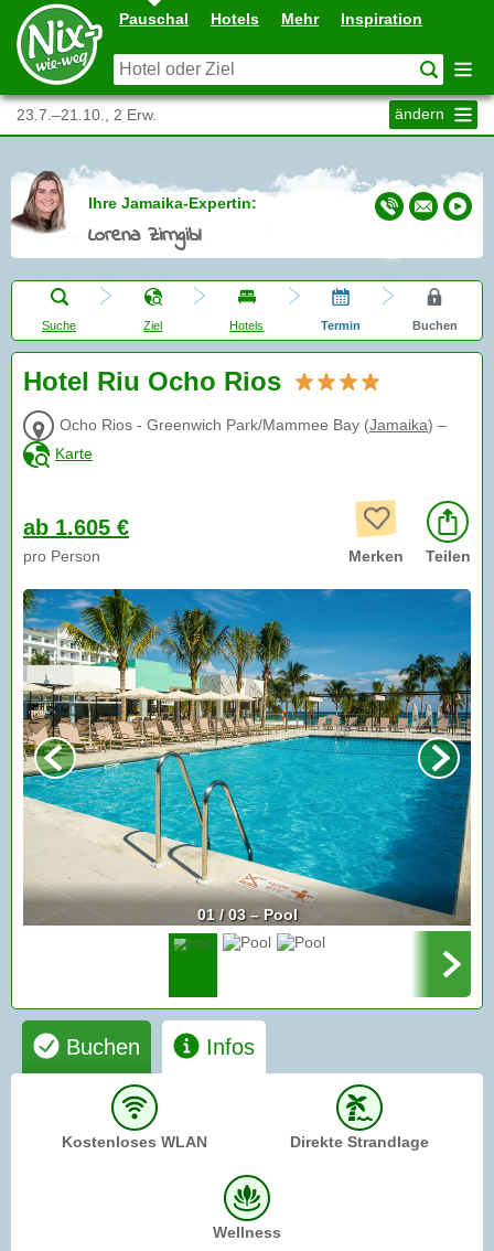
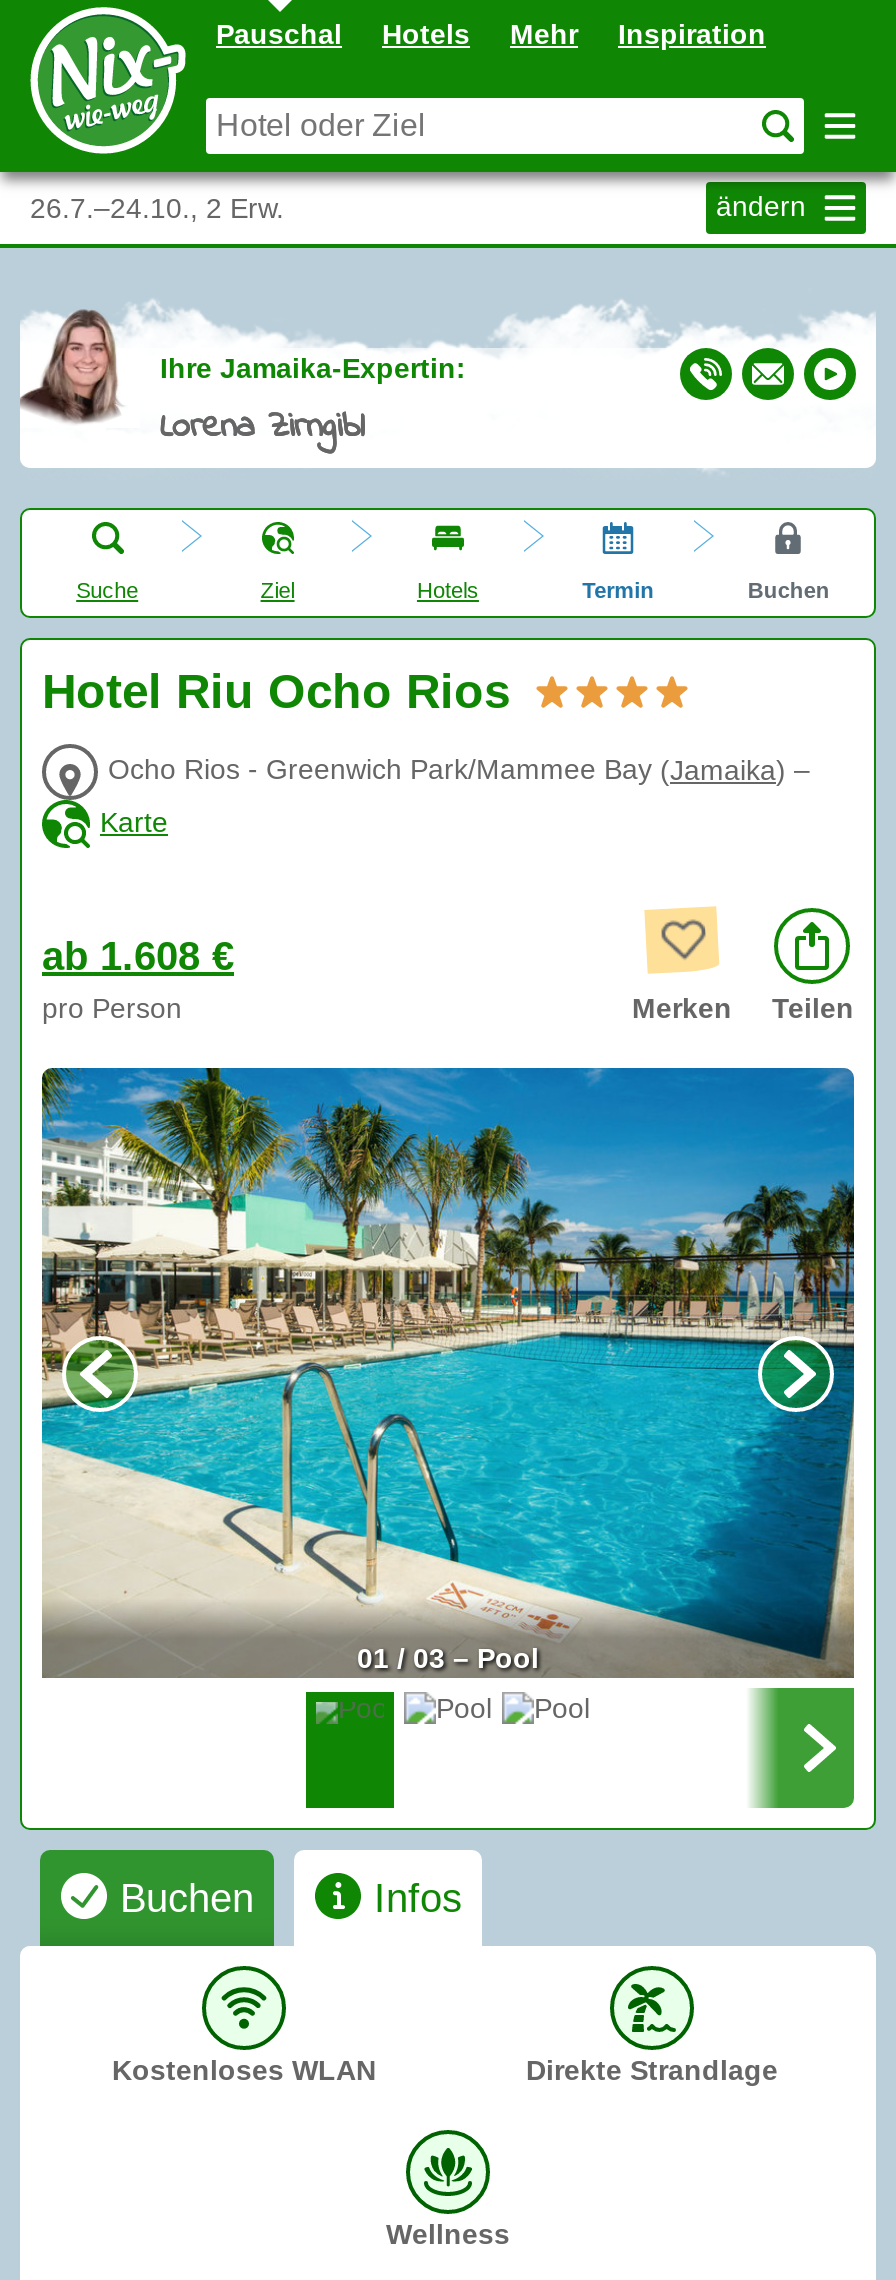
- 23.7.–21.10., 2 Erw.
+ 26.7.–24.10., 2 Erw.

- ab 1.605 €
+ ab 1.608 €
